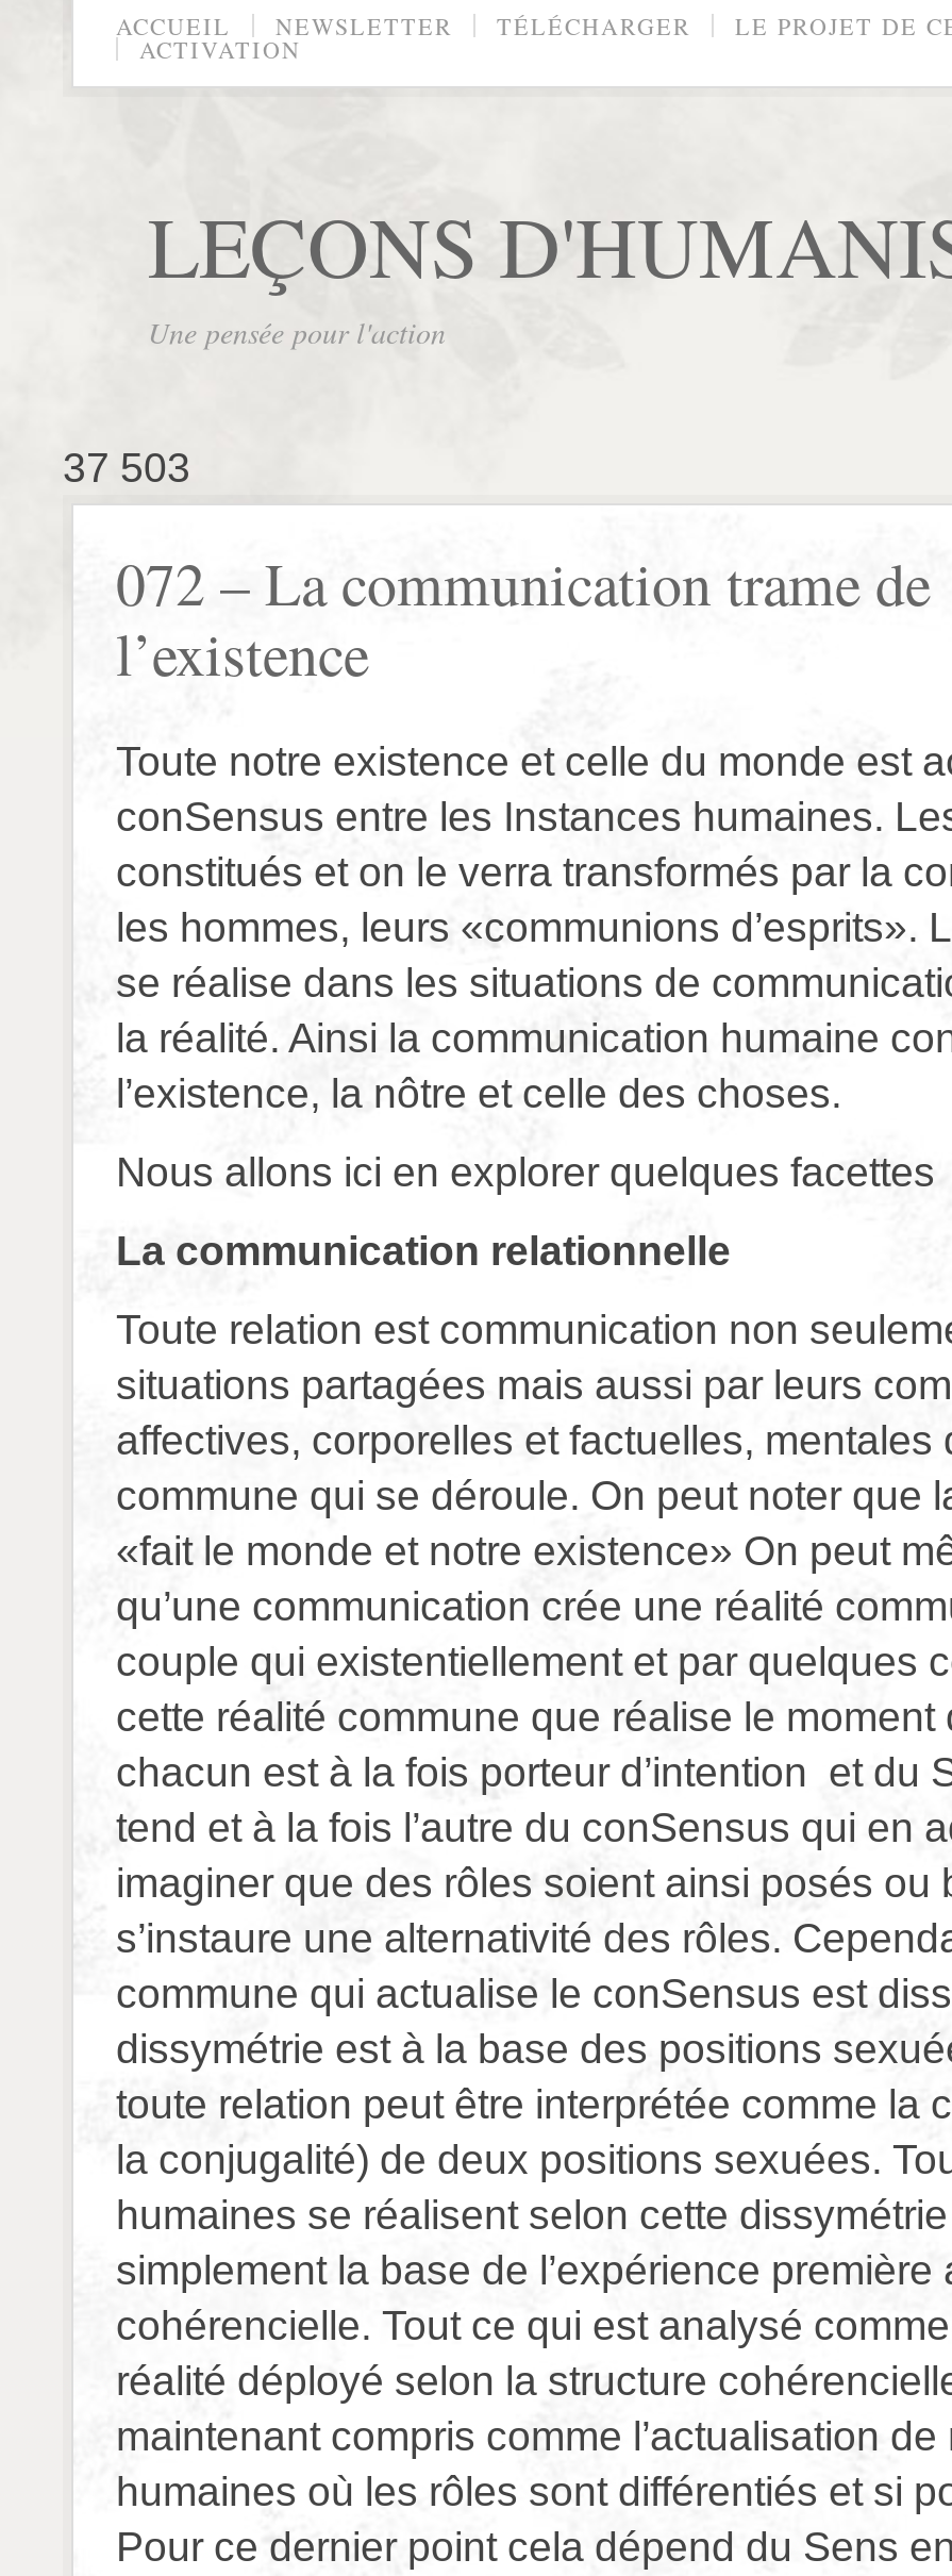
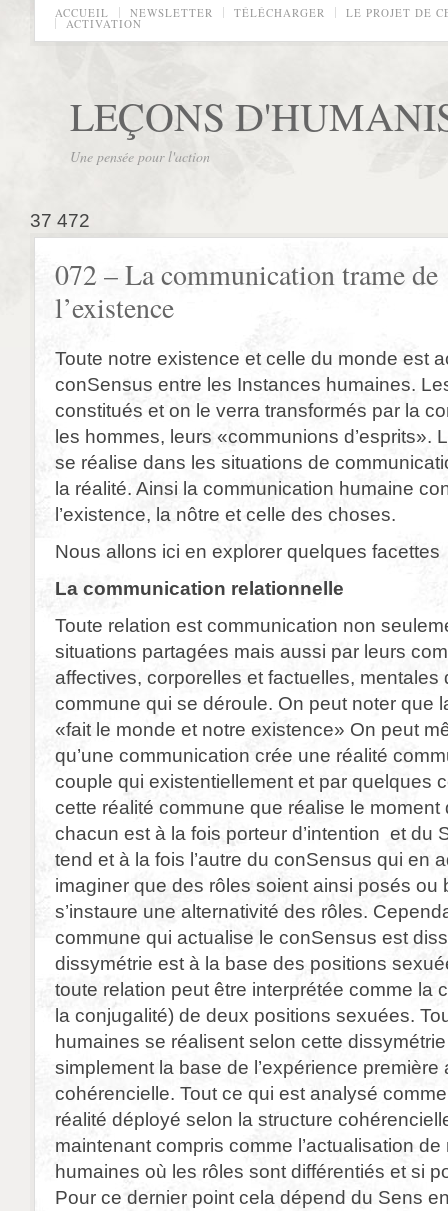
- 37 503
+ 37 472
